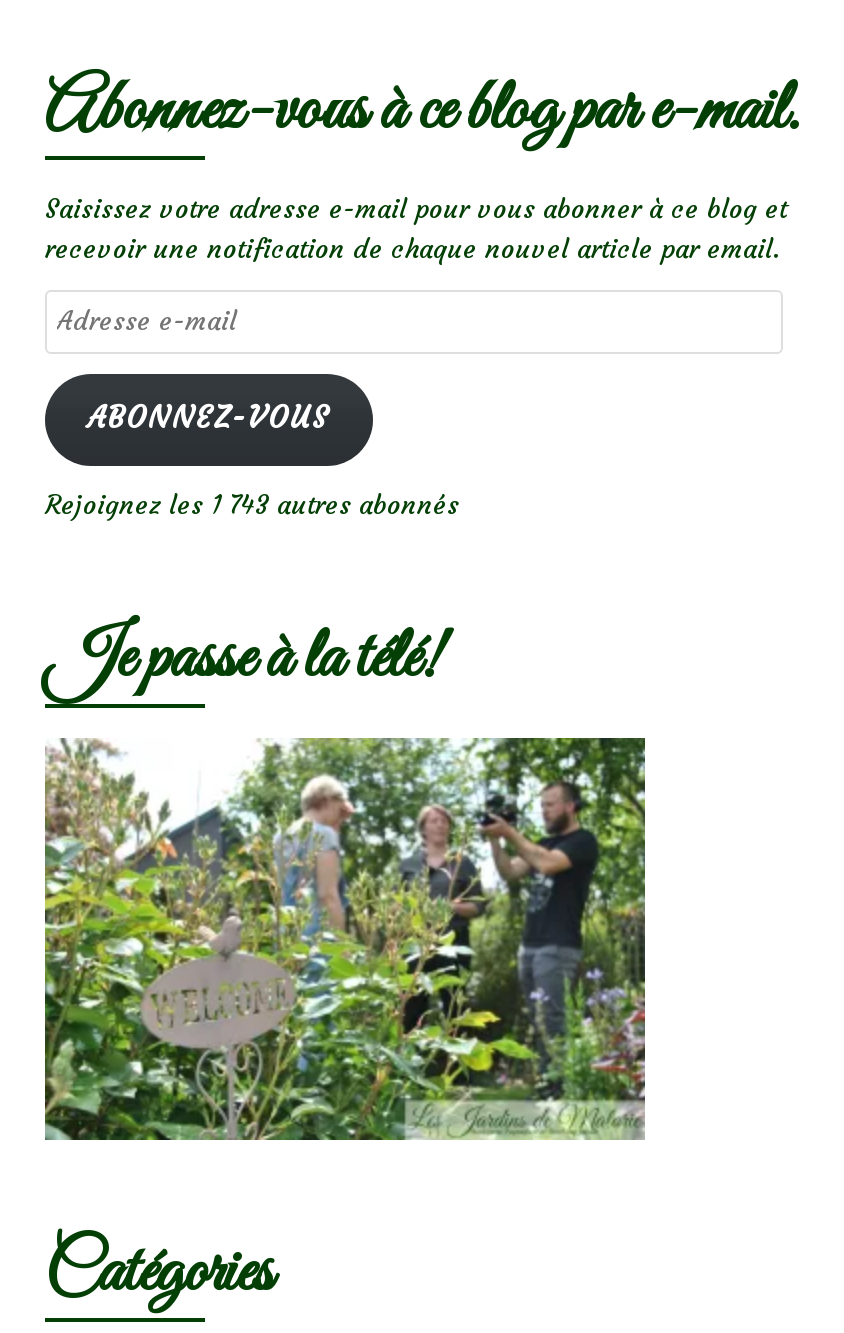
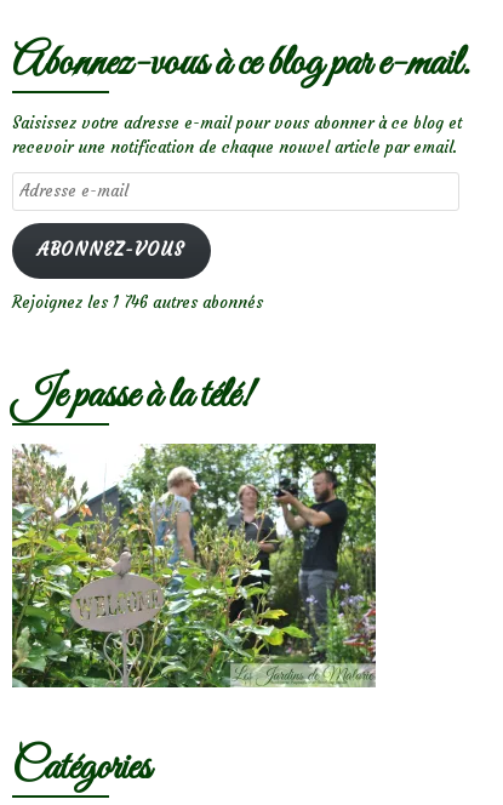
- Rejoignez les 1 743 autres abonnés
+ Rejoignez les 1 746 autres abonnés
